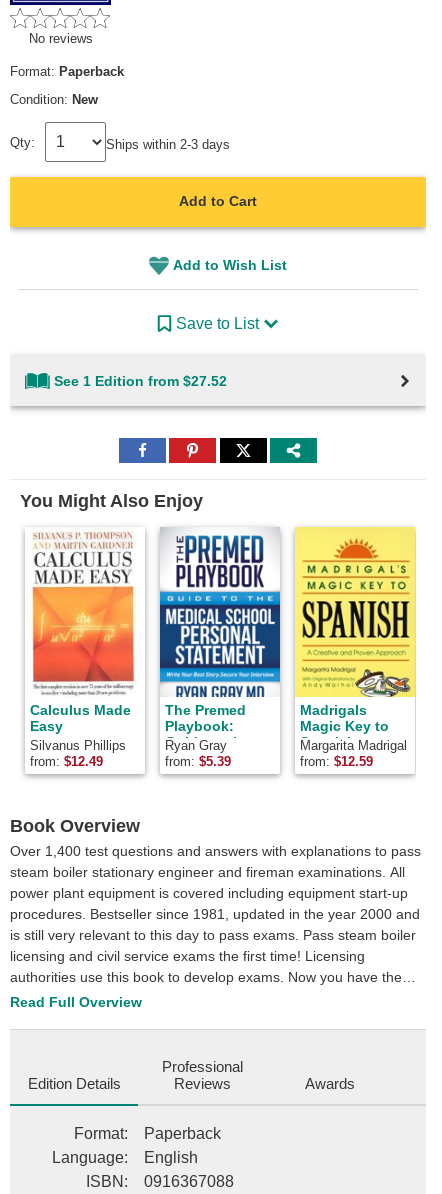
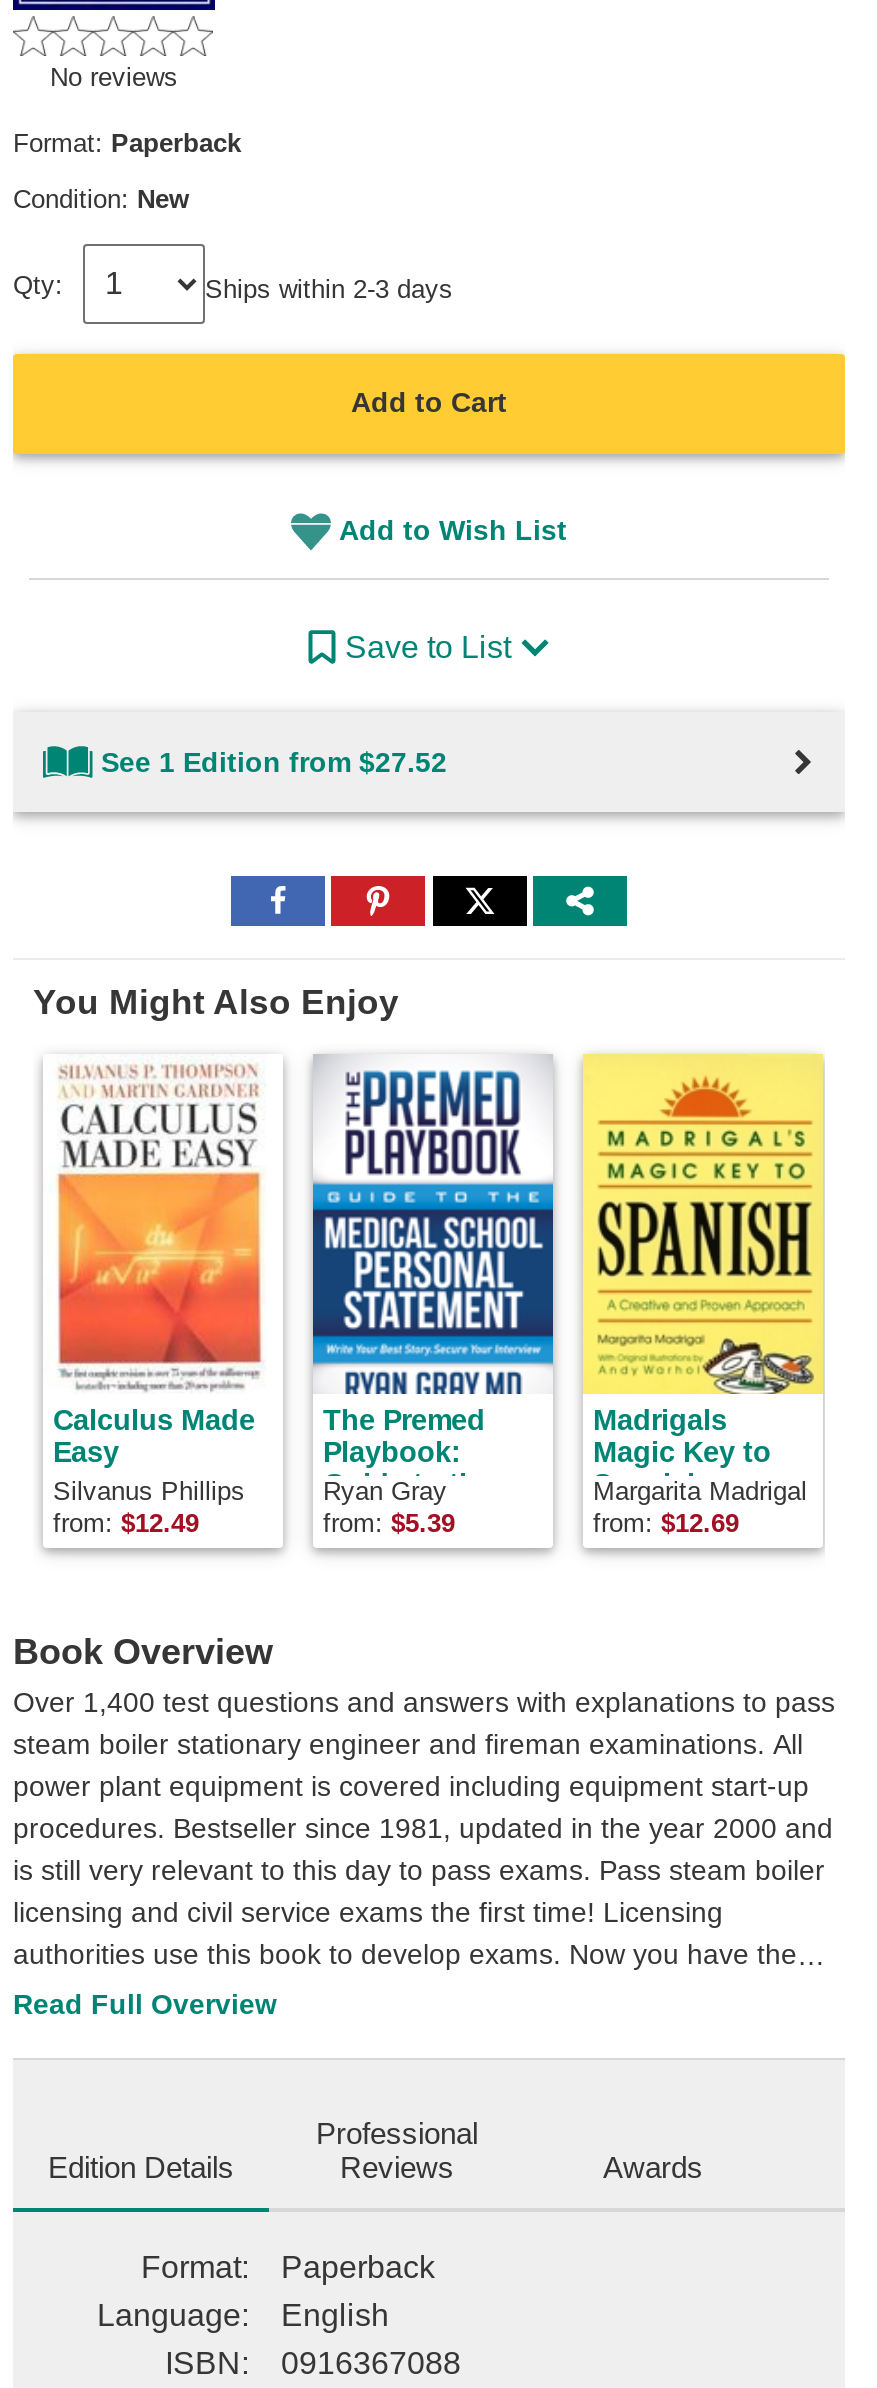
- from: $12.59
+ from: $12.69
